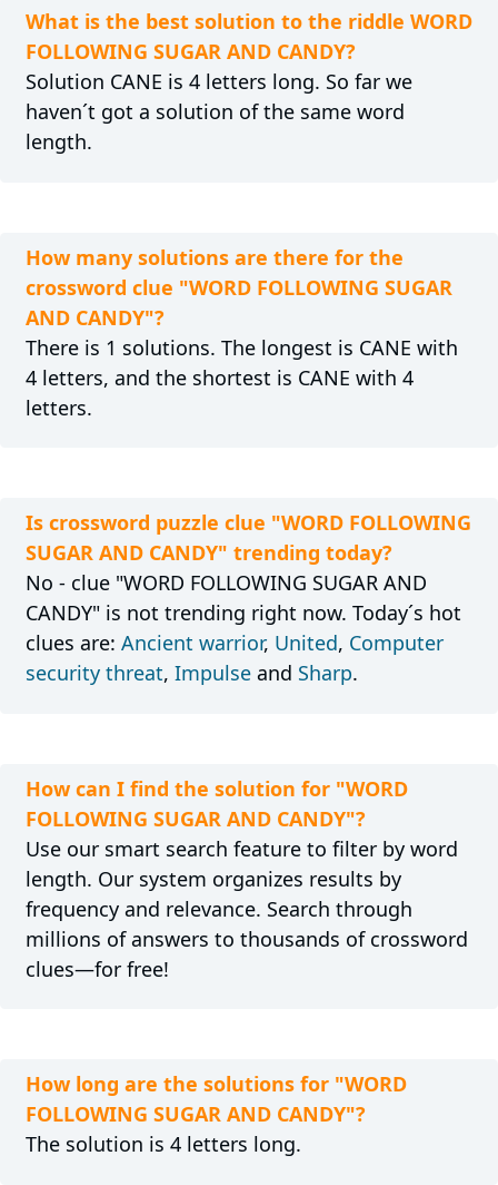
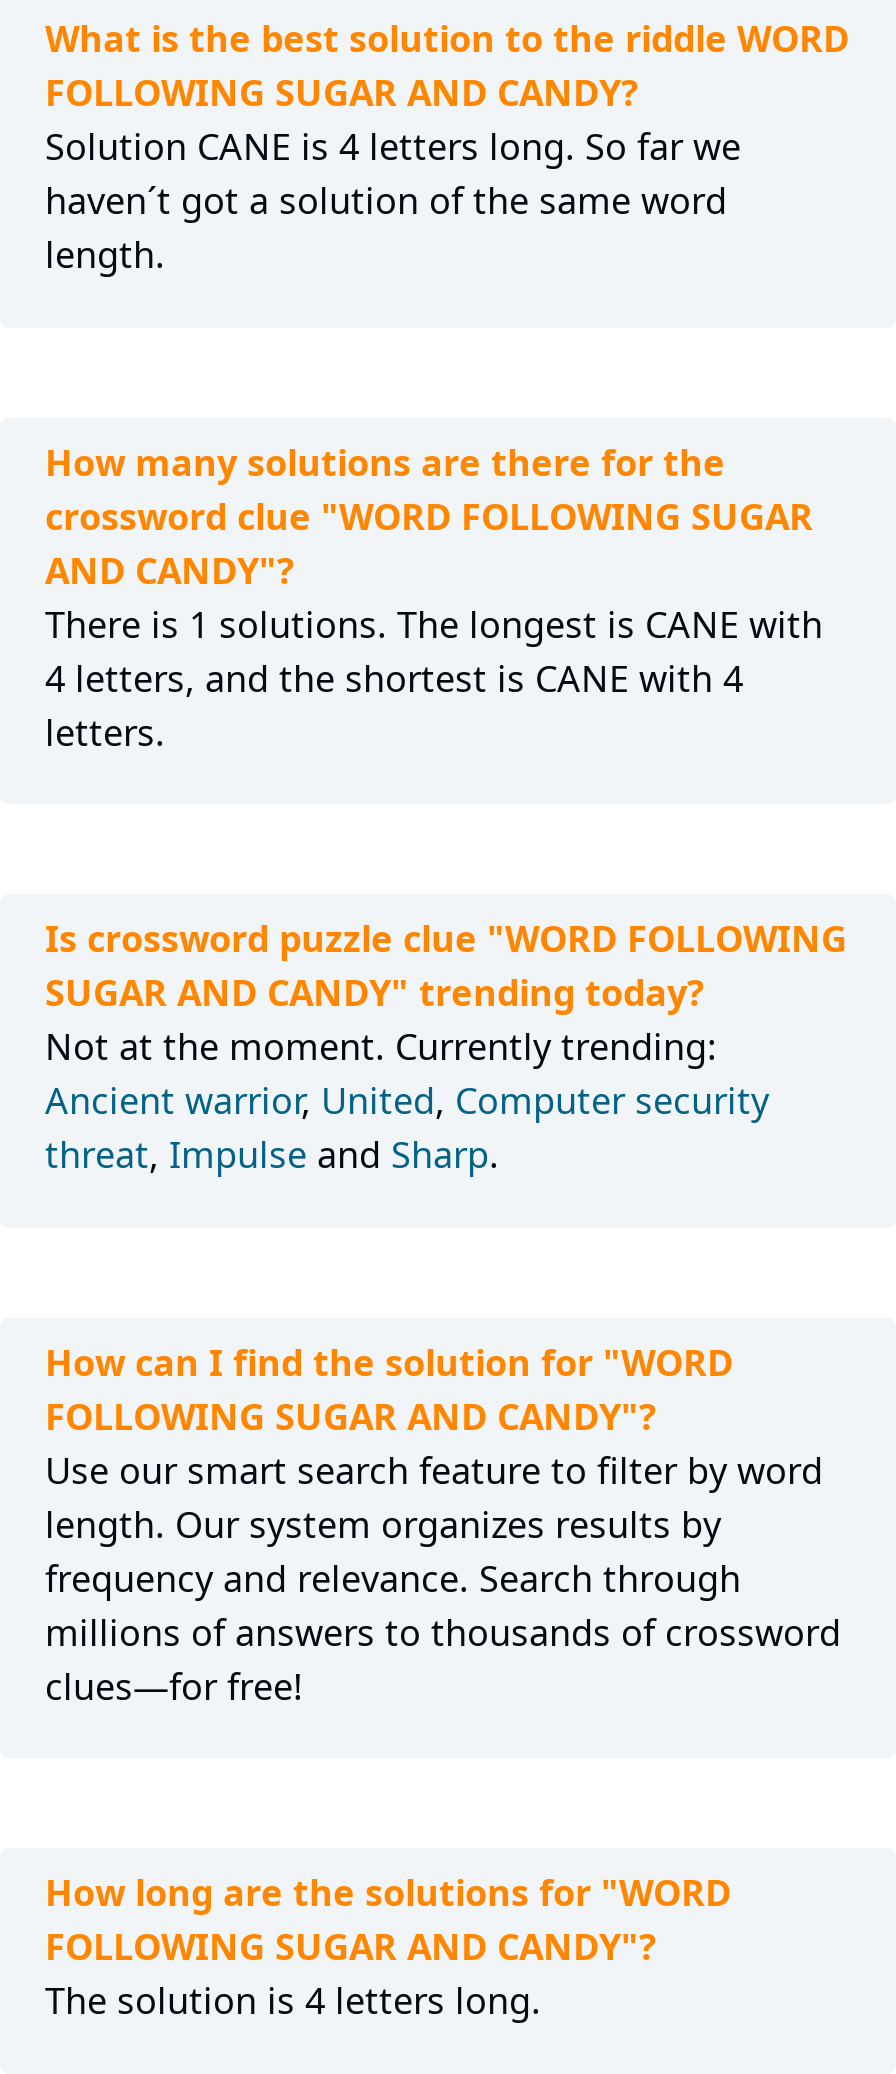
- No - clue "WORD FOLLOWING SUGAR AND
- CANDY" is not trending right now. Today´s hot
- clues are: Ancient warrior, United, Computer
- security threat, Impulse and Sharp.
+ Not at the moment. Currently trending:
+ Ancient warrior, United, Computer security
+ threat, Impulse and Sharp.
